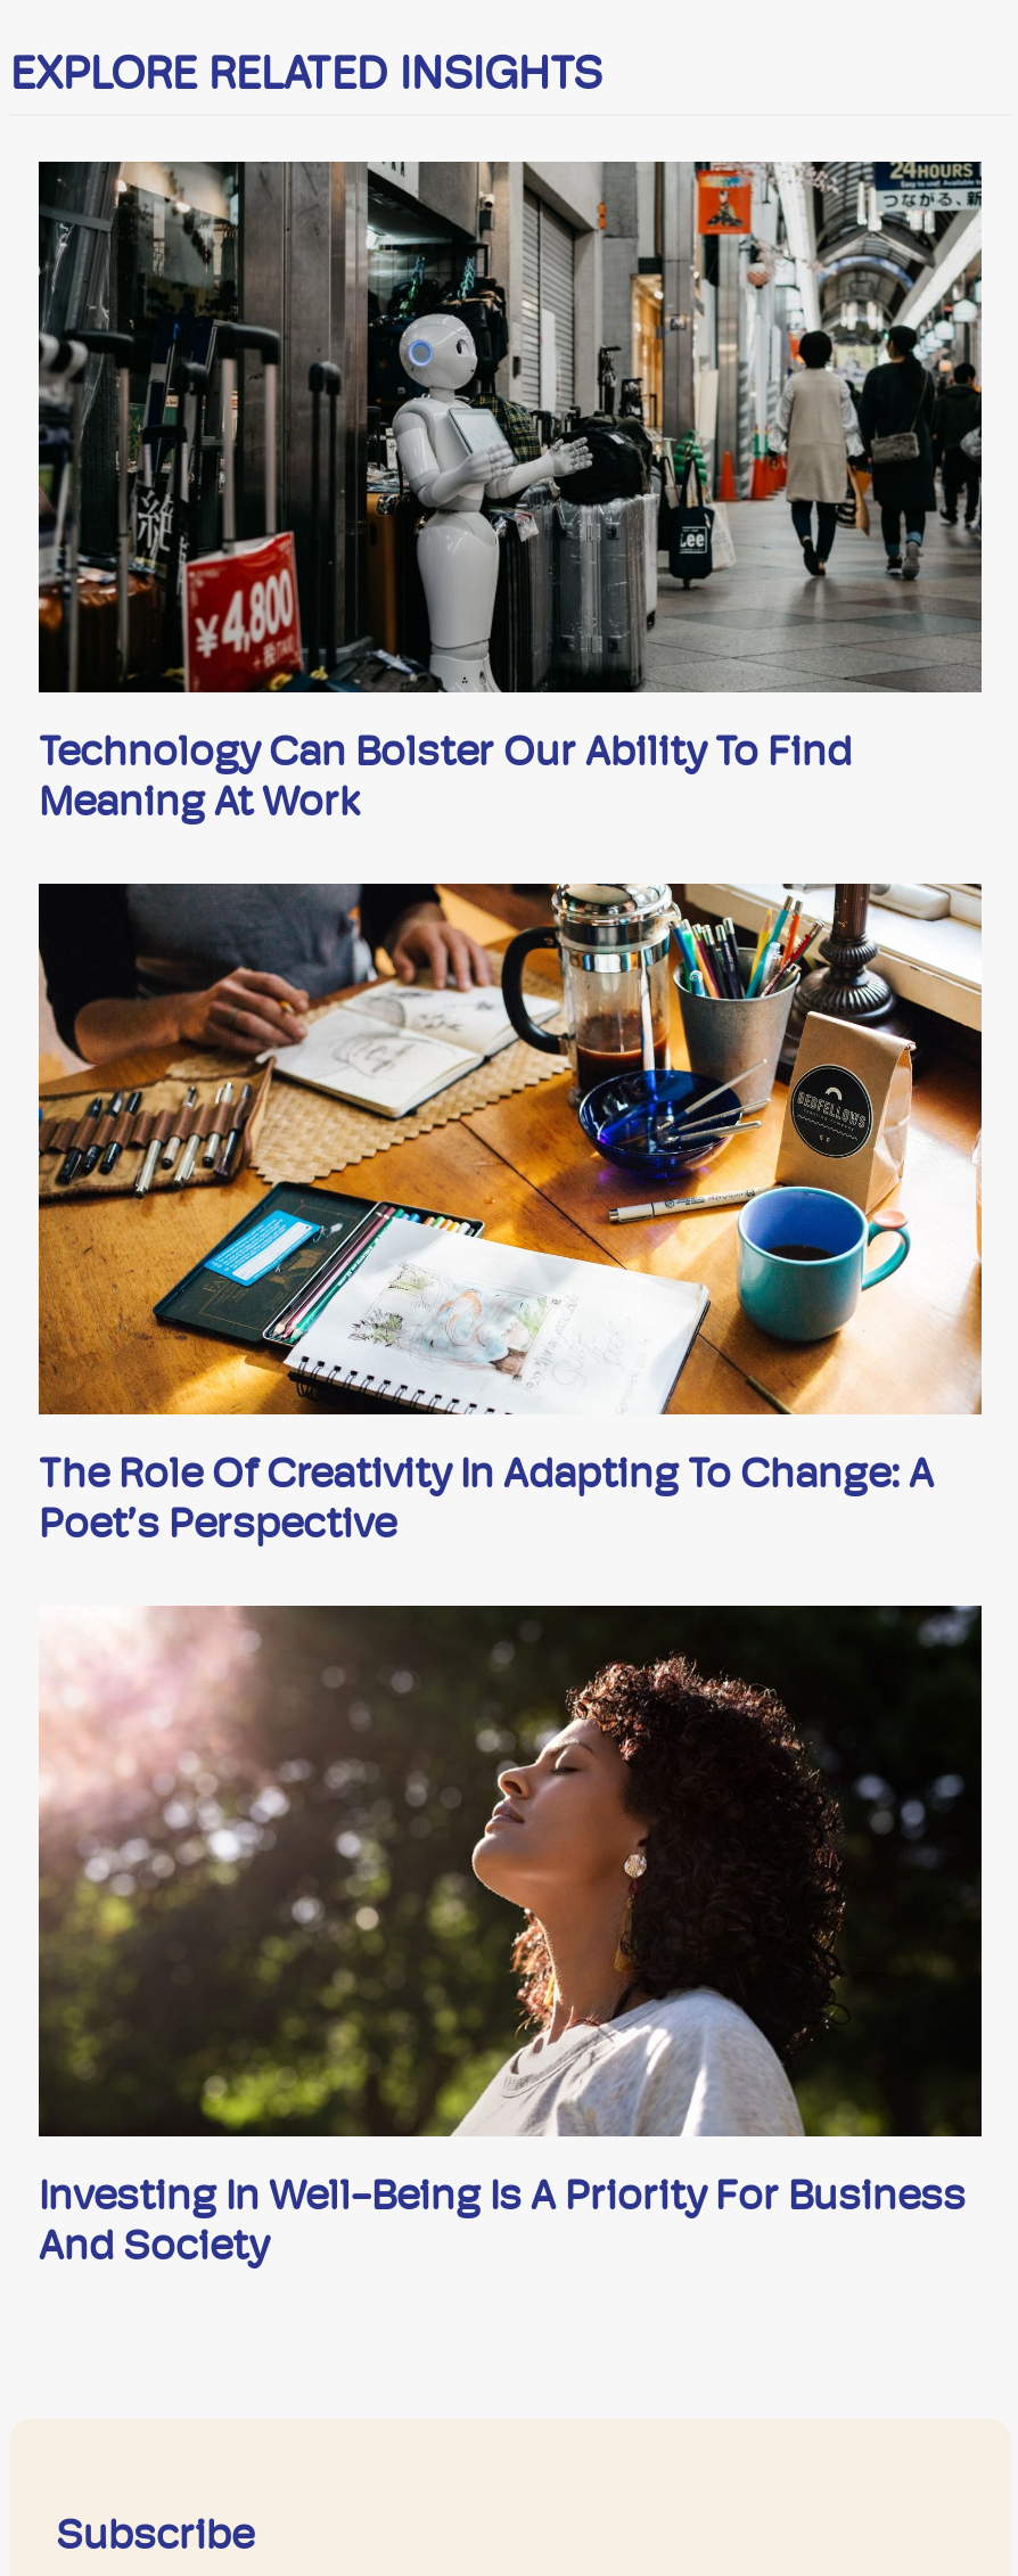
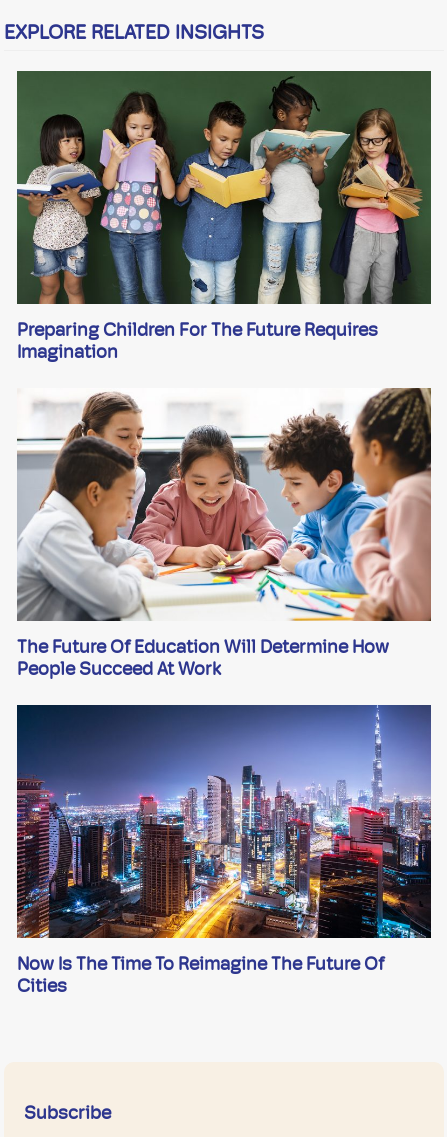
- [image]
- Technology Can Bolster Our Ability To Find
- Meaning At Work
+ [image]
+ Preparing Children For The Future Requires
+ Imagination

- [image]
- The Role Of Creativity In Adapting To Change: A
- Poet’s Perspective
+ [image]
+ The Future Of Education Will Determine How
+ People Succeed At Work

- [image]
- Investing In Well-Being Is A Priority For Business
- And Society
+ [image]
+ Now Is The Time To Reimagine The Future Of
+ Cities
